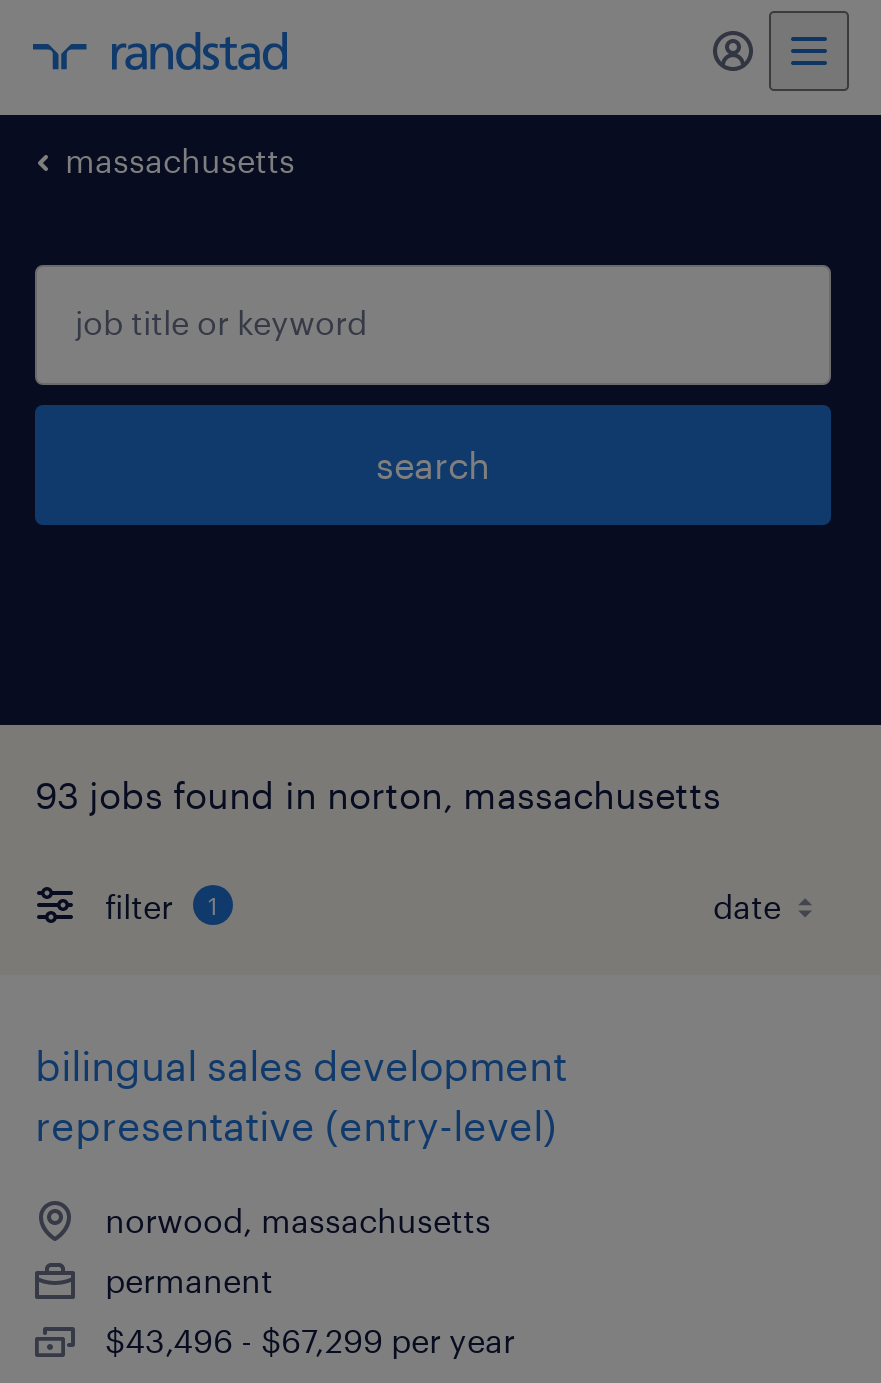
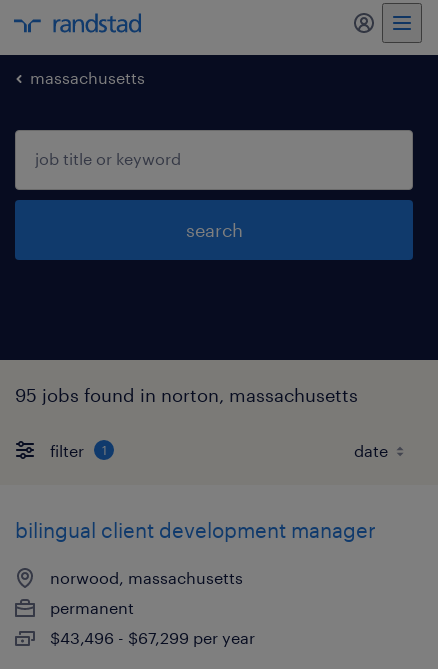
- 93 jobs found in norton, massachusetts
+ 95 jobs found in norton, massachusetts

- bilingual sales development
- representative (entry-level)
+ bilingual client development manager
